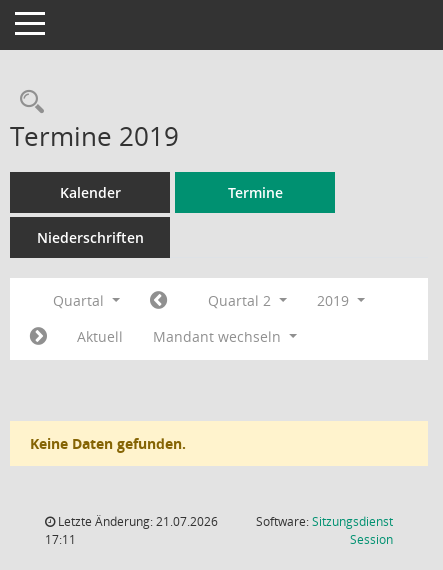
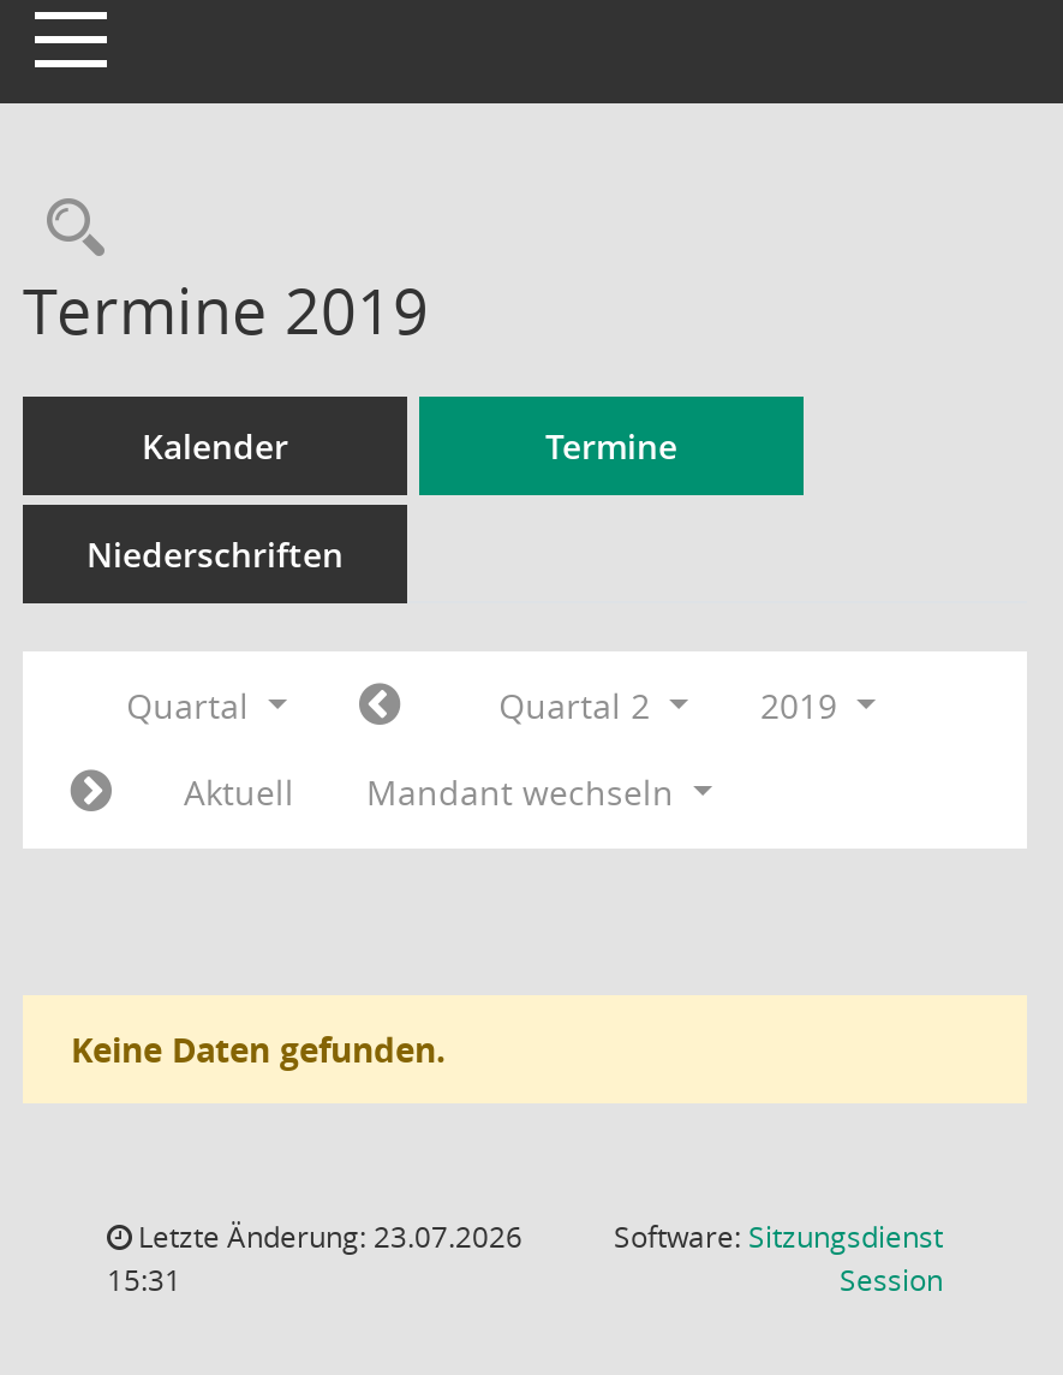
- Letzte Änderung: 21.07.2026
+ Letzte Änderung: 23.07.2026

- 17:11
+ 15:31
